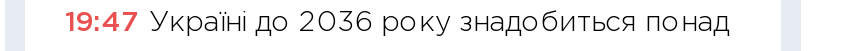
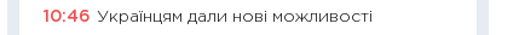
- 19:47 Україні до 2036 року знадобиться понад
+ 10:46 Українцям дали нові можливості
